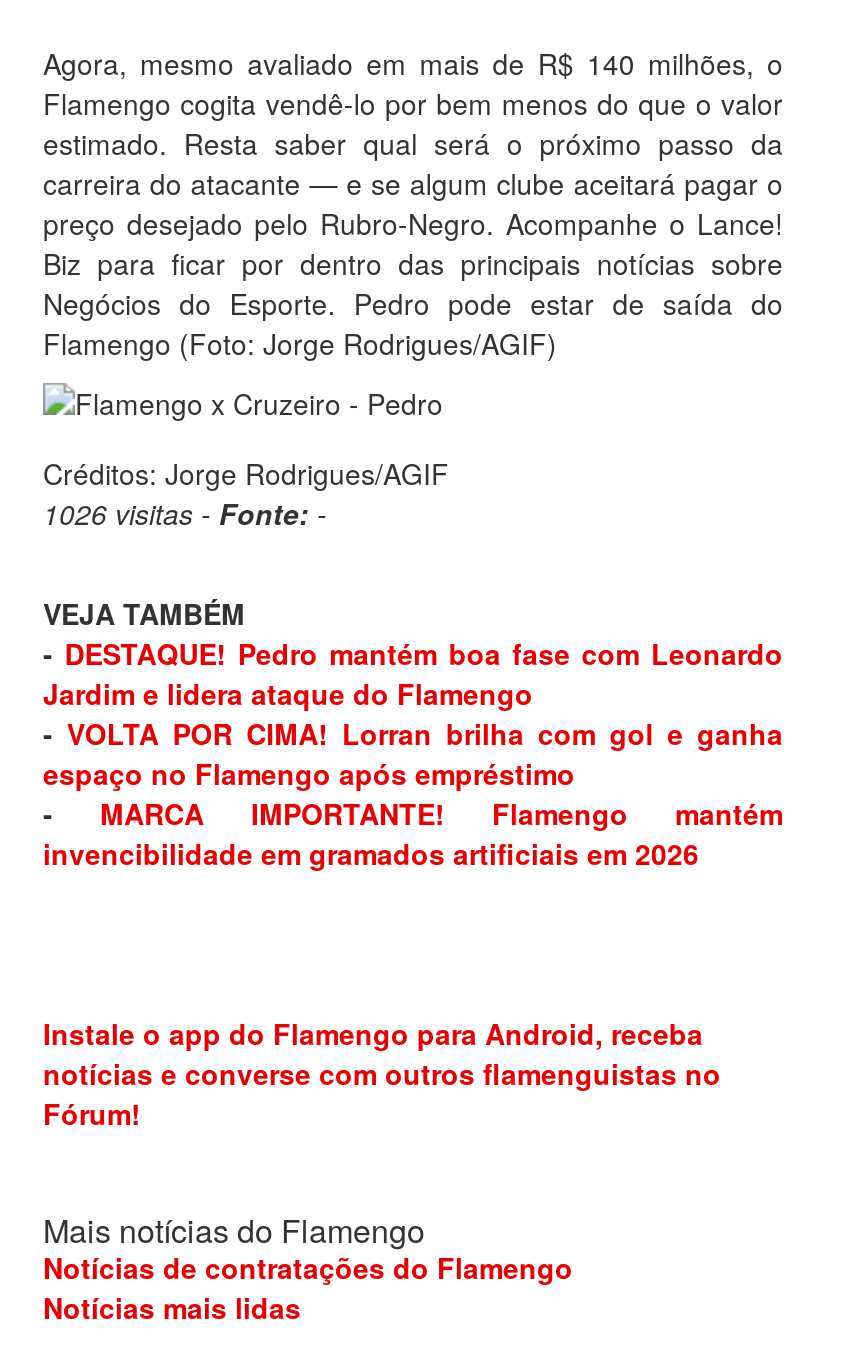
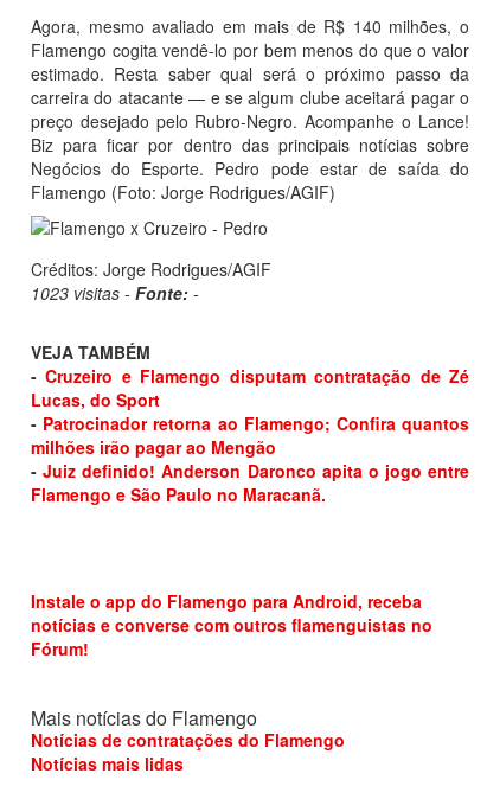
- 1026 visitas - Fonte: -
+ 1023 visitas - Fonte: -

- - DESTAQUE! Pedro mantém boa fase com Leonardo
- Jardim e lidera ataque do Flamengo
- - VOLTA POR CIMA! Lorran brilha com gol e ganha
- espaço no Flamengo após empréstimo
- - MARCA IMPORTANTE! Flamengo mantém
- invencibilidade em gramados artificiais em 2026
+ - Cruzeiro e Flamengo disputam contratação de Zé
+ Lucas, do Sport
+ - Patrocinador retorna ao Flamengo; Confira quantos
+ milhões irão pagar ao Mengão
+ - Juiz definido! Anderson Daronco apita o jogo entre
+ Flamengo e São Paulo no Maracanã.
